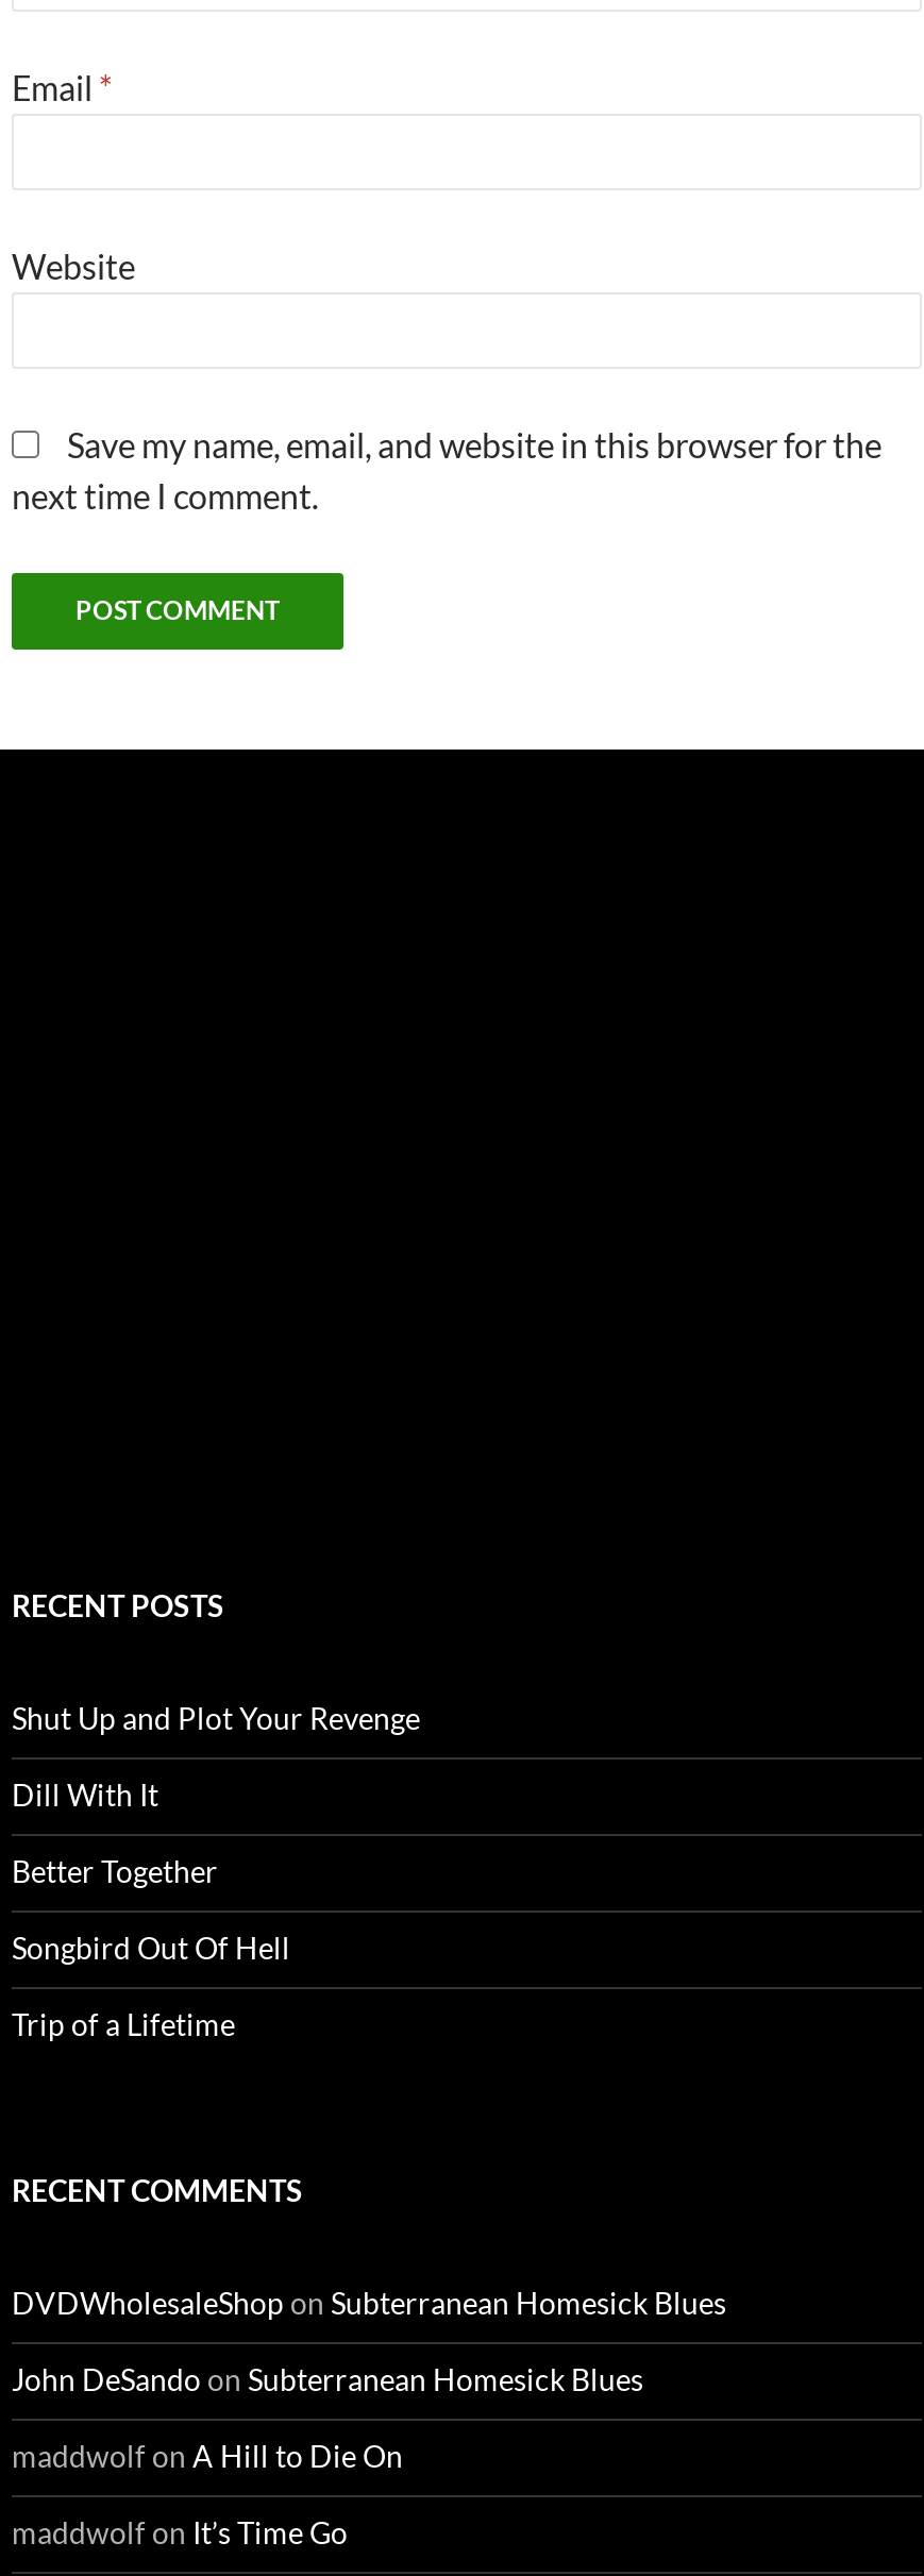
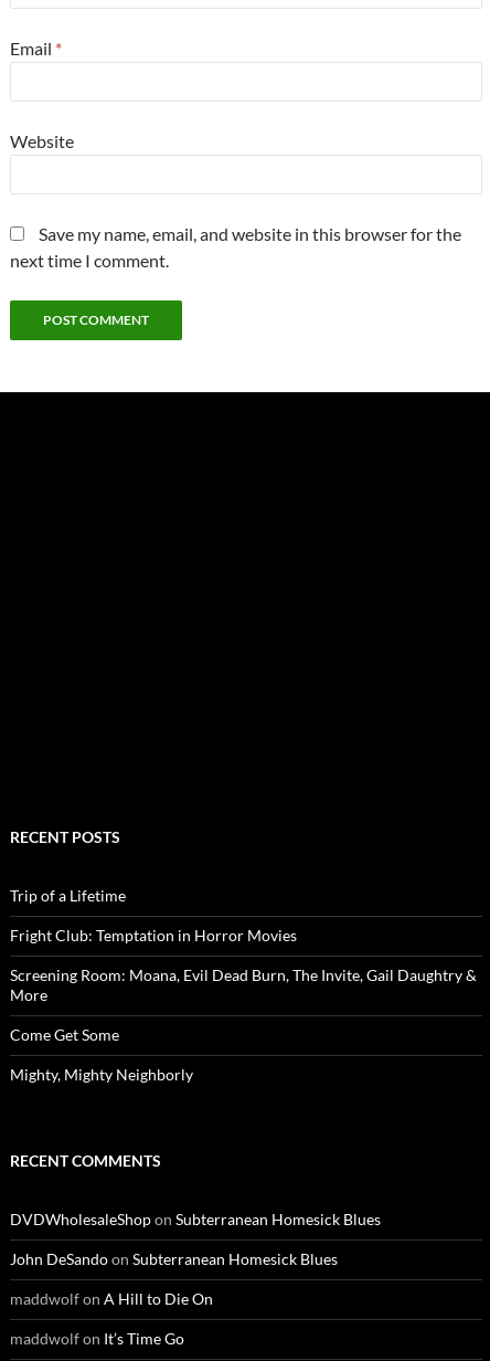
- Shut Up and Plot Your Revenge
- Dill With It
- Better Together
- Songbird Out Of Hell

moved up: Trip of a Lifetime

+ Fright Club: Temptation in Horror Movies
+ Screening Room: Moana, Evil Dead Burn, The Invite, Gail Daughtry &
+ More
+ Come Get Some
+ Mighty, Mighty Neighborly
